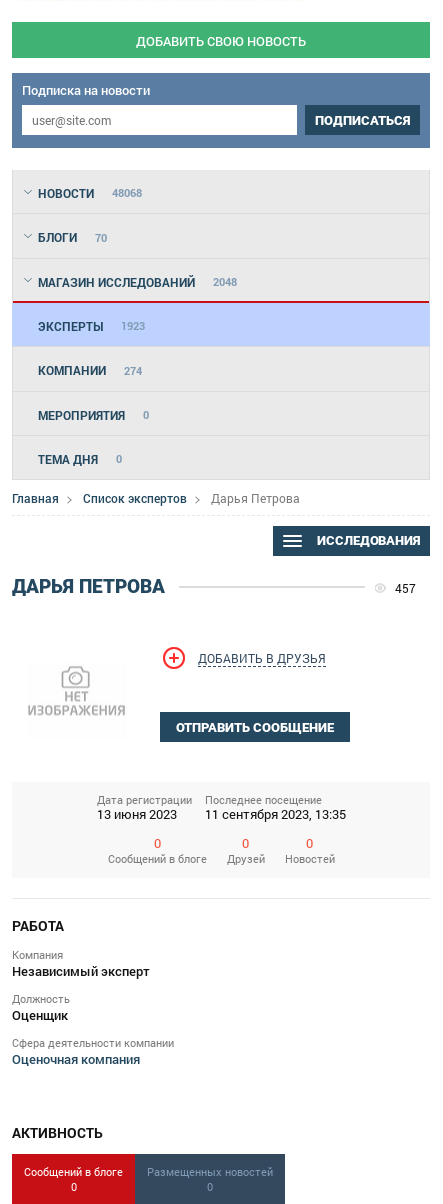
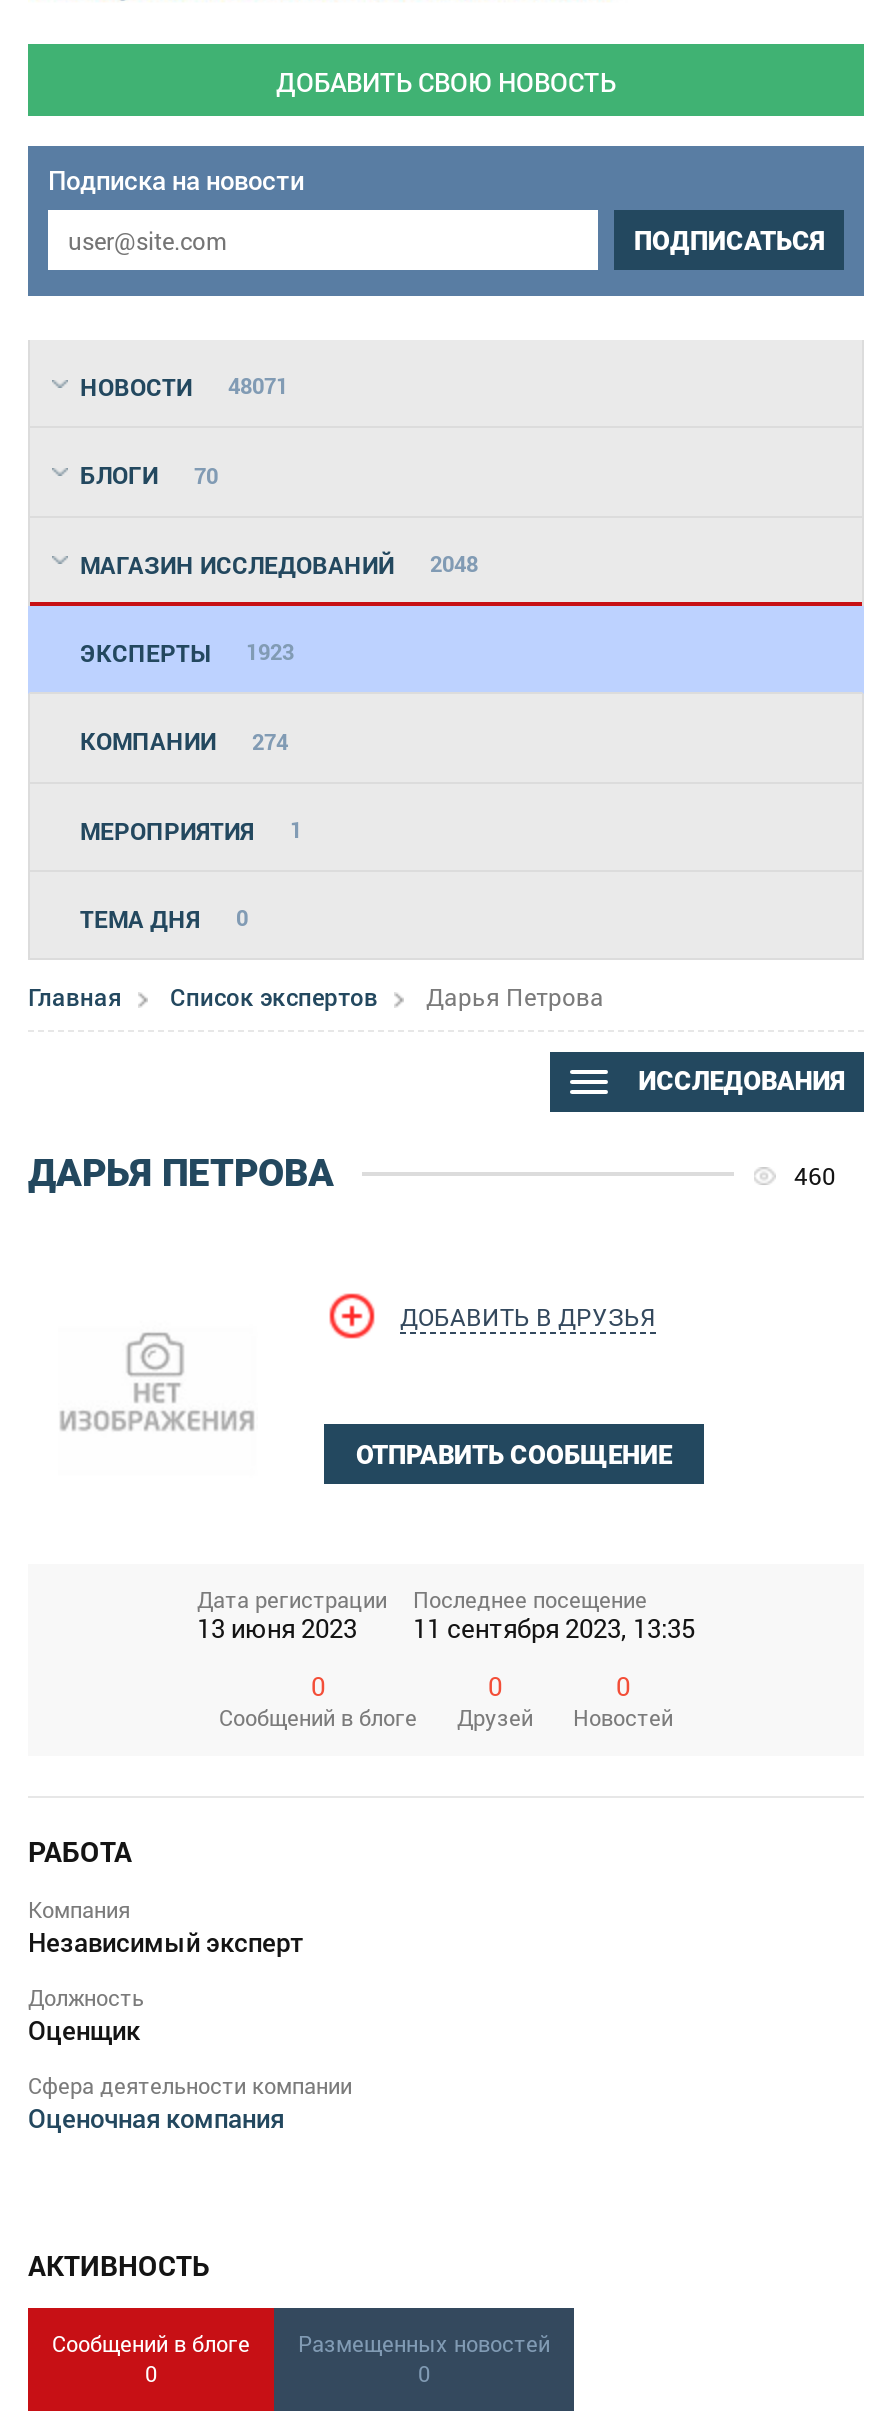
- НОВОСТИ 48068
+ НОВОСТИ 48071

- МЕРОПРИЯТИЯ 0
+ МЕРОПРИЯТИЯ 1

- 457
+ 460
